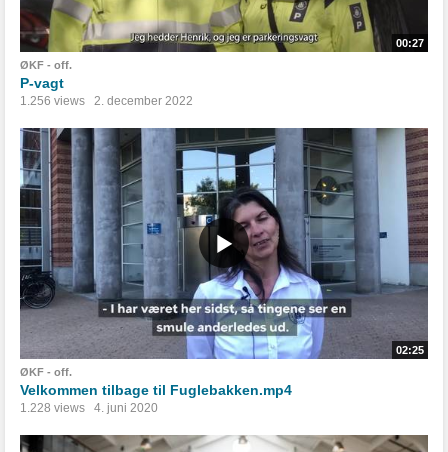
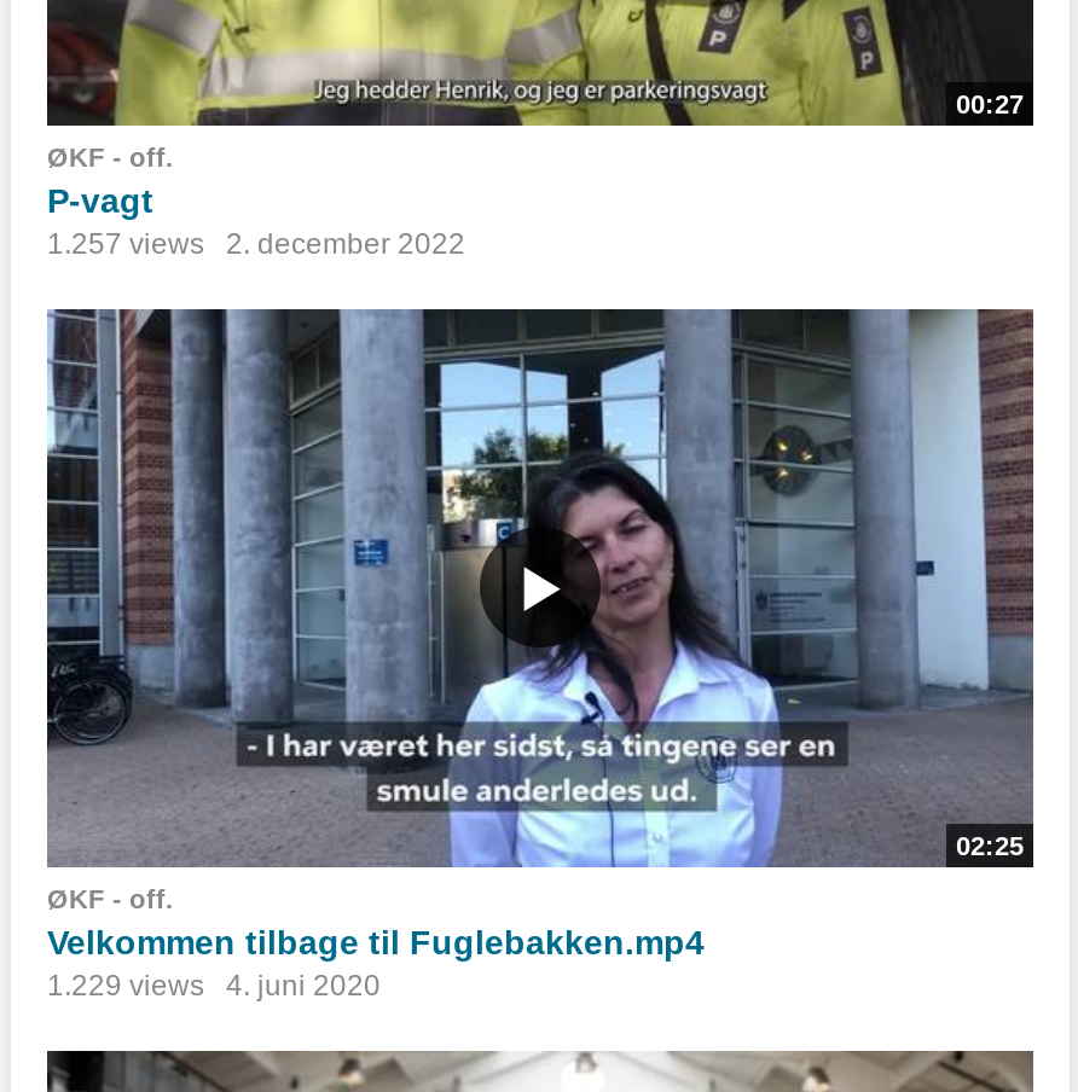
- 1.256 views 2. december 2022
+ 1.257 views 2. december 2022

- 1.228 views 4. juni 2020
+ 1.229 views 4. juni 2020
